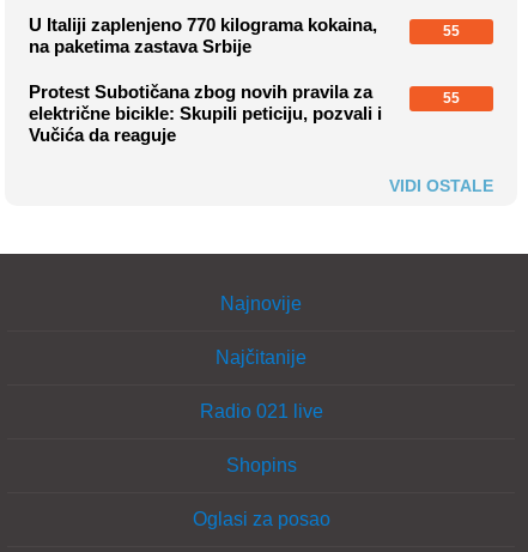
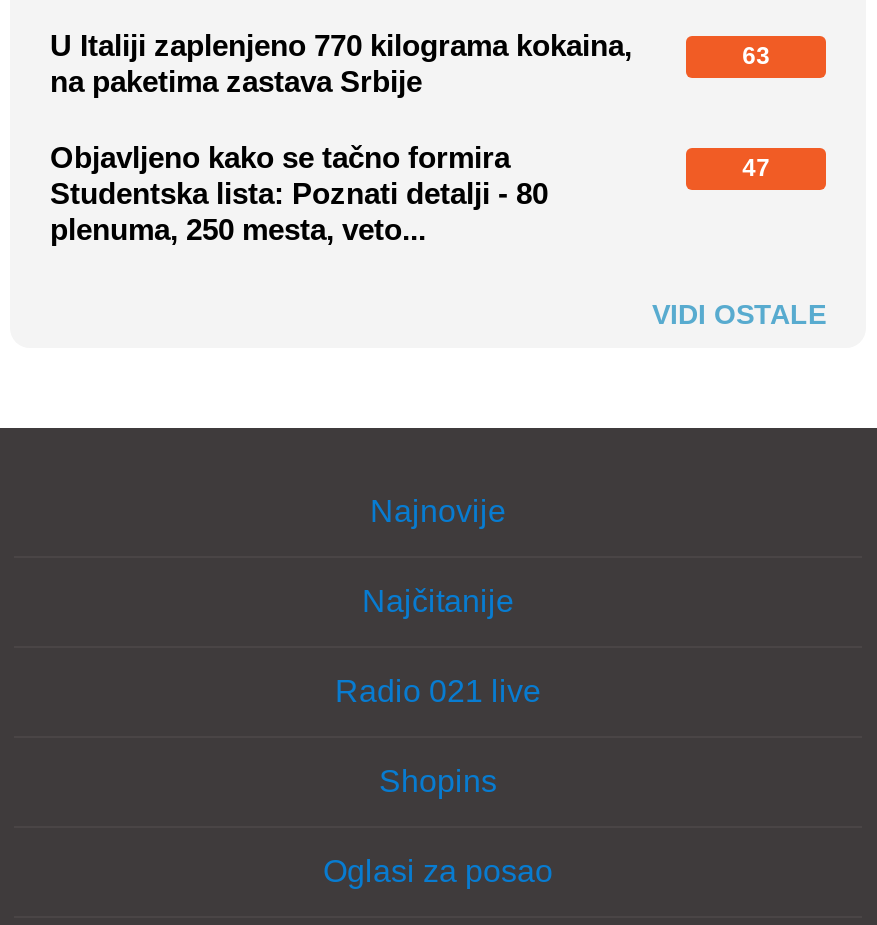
- 55
+ 63

- Protest Subotičana zbog novih pravila za
- električne bicikle: Skupili peticiju, pozvali i
- Vučića da reaguje
+ Objavljeno kako se tačno formira
+ Studentska lista: Poznati detalji - 80
+ plenuma, 250 mesta, veto...

- 55
+ 47
